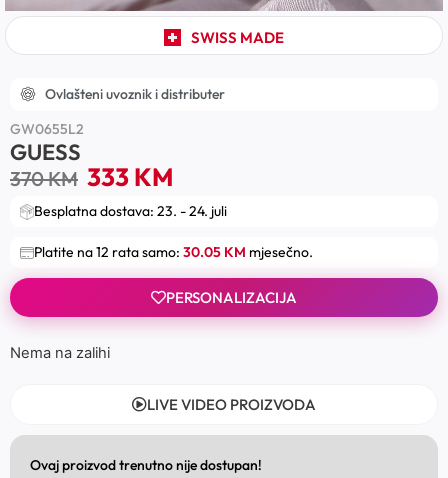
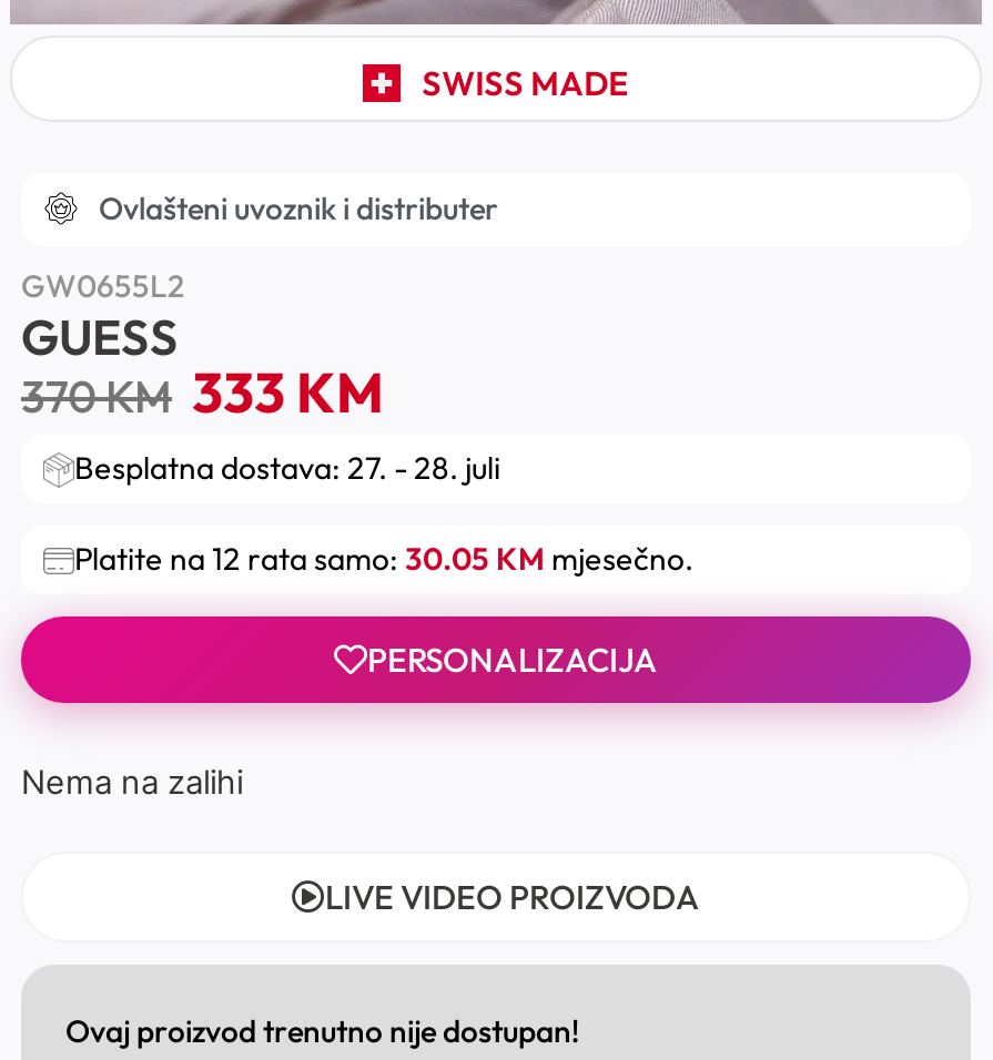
- Besplatna dostava: 23. - 24. juli
+ Besplatna dostava: 27. - 28. juli
